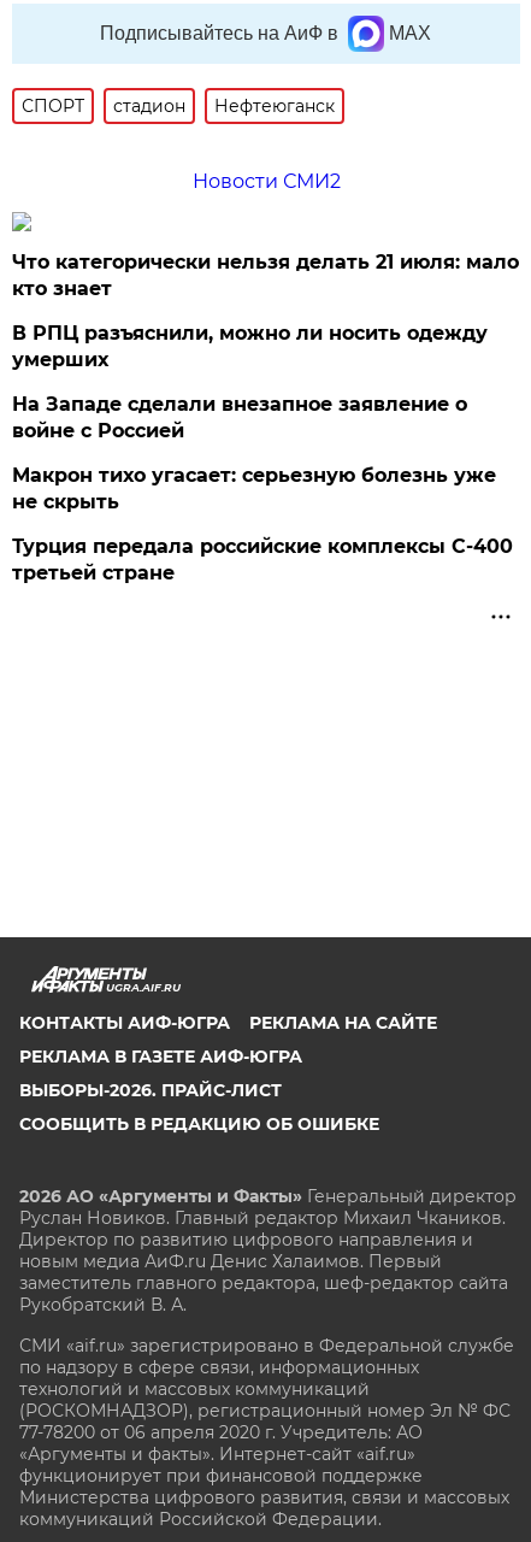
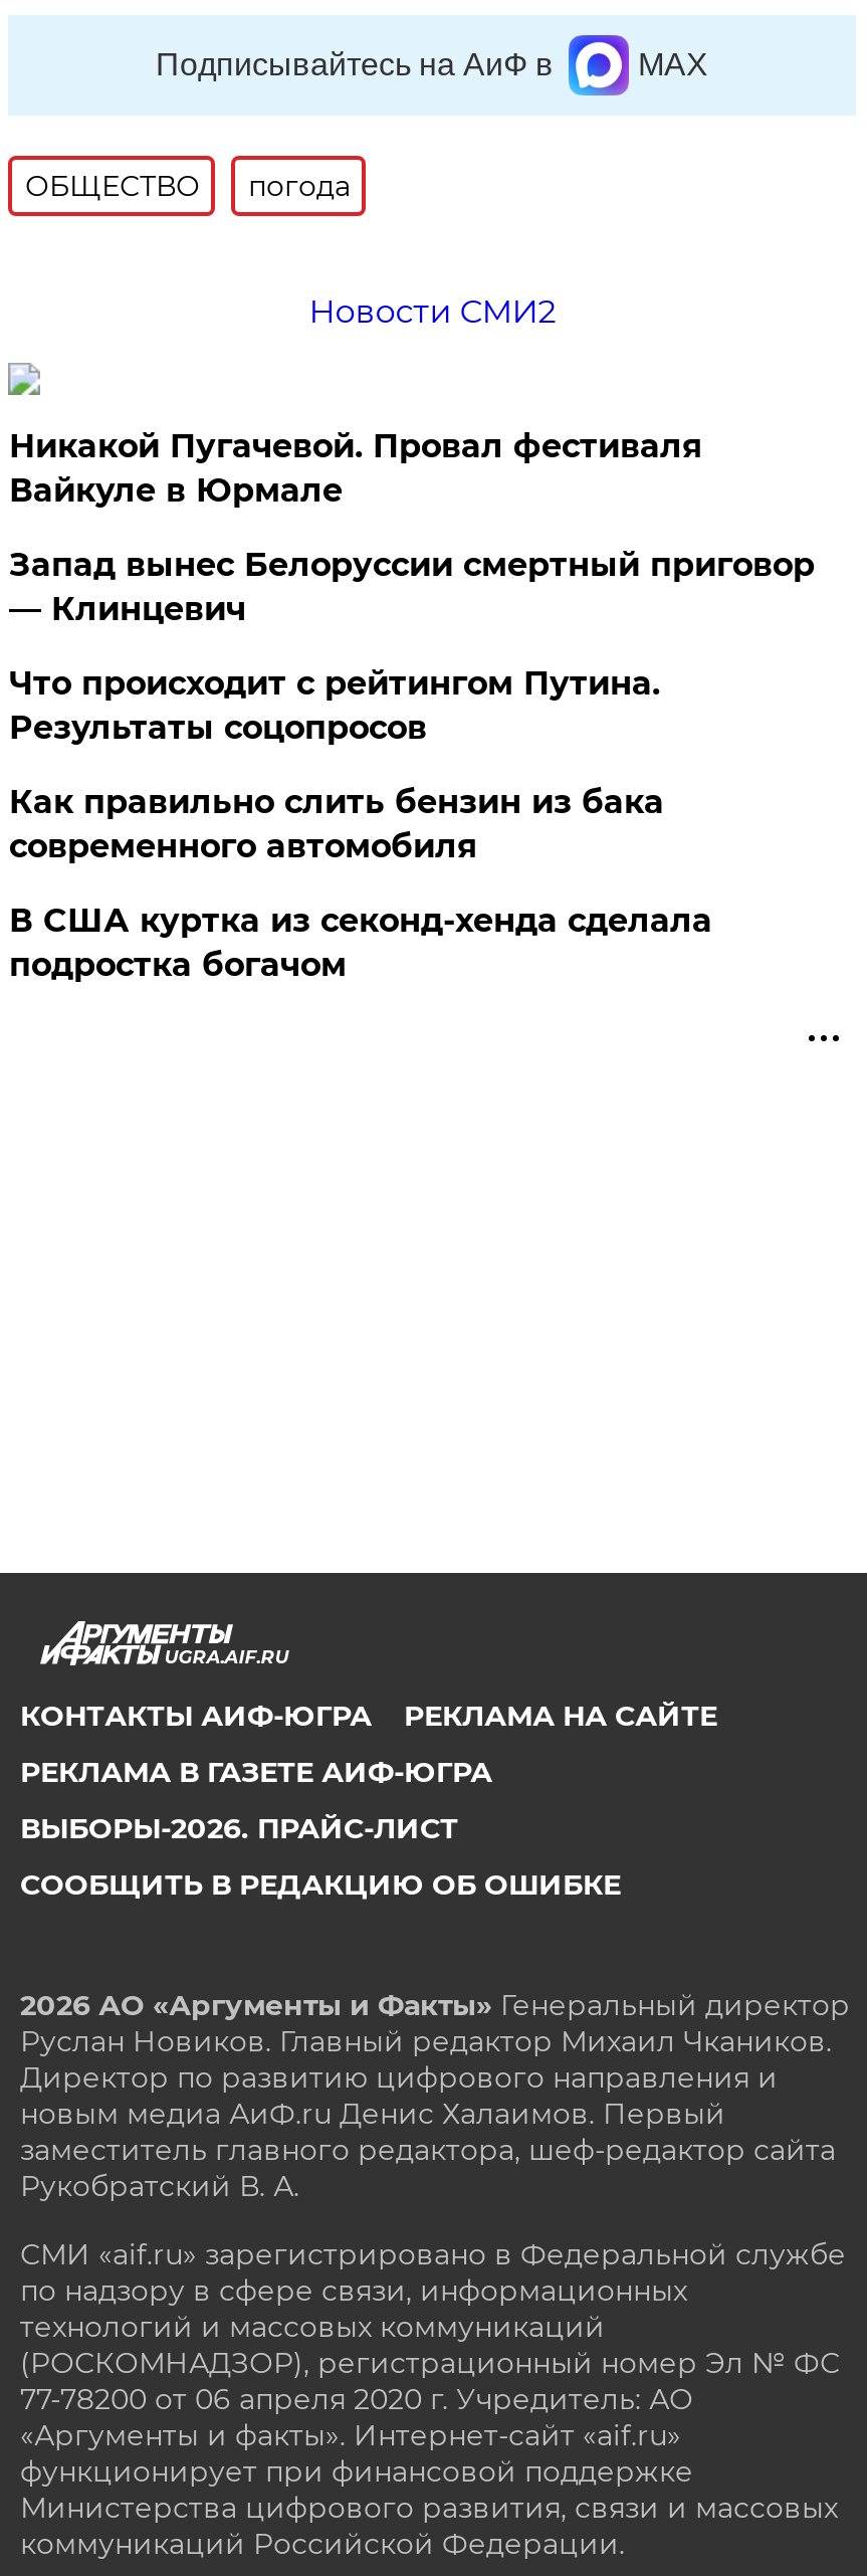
- СПОРТ
- стадион
- Нефтеюганск
+ ОБЩЕСТВО
+ погода

- Что категорически нельзя делать 21 июля: мало
- кто знает
+ Никакой Пугачевой. Провал фестиваля
+ Вайкуле в Юрмале

- В РПЦ разъяснили, можно ли носить одежду
- умерших
+ Запад вынес Белоруссии смертный приговор
+ — Клинцевич

- На Западе сделали внезапное заявление о
- войне с Россией
+ Что происходит с рейтингом Путина.
+ Результаты соцопросов

- Макрон тихо угасает: серьезную болезнь уже
- не скрыть
+ Как правильно слить бензин из бака
+ современного автомобиля

- Турция передала российские комплексы С-400
- третьей стране
+ В США куртка из секонд-хенда сделала
+ подростка богачом
